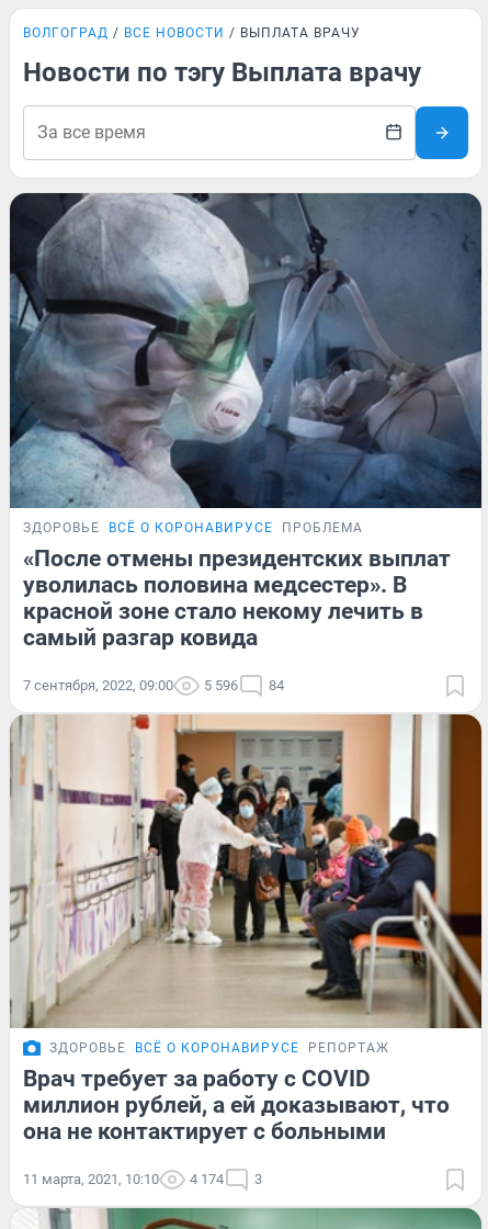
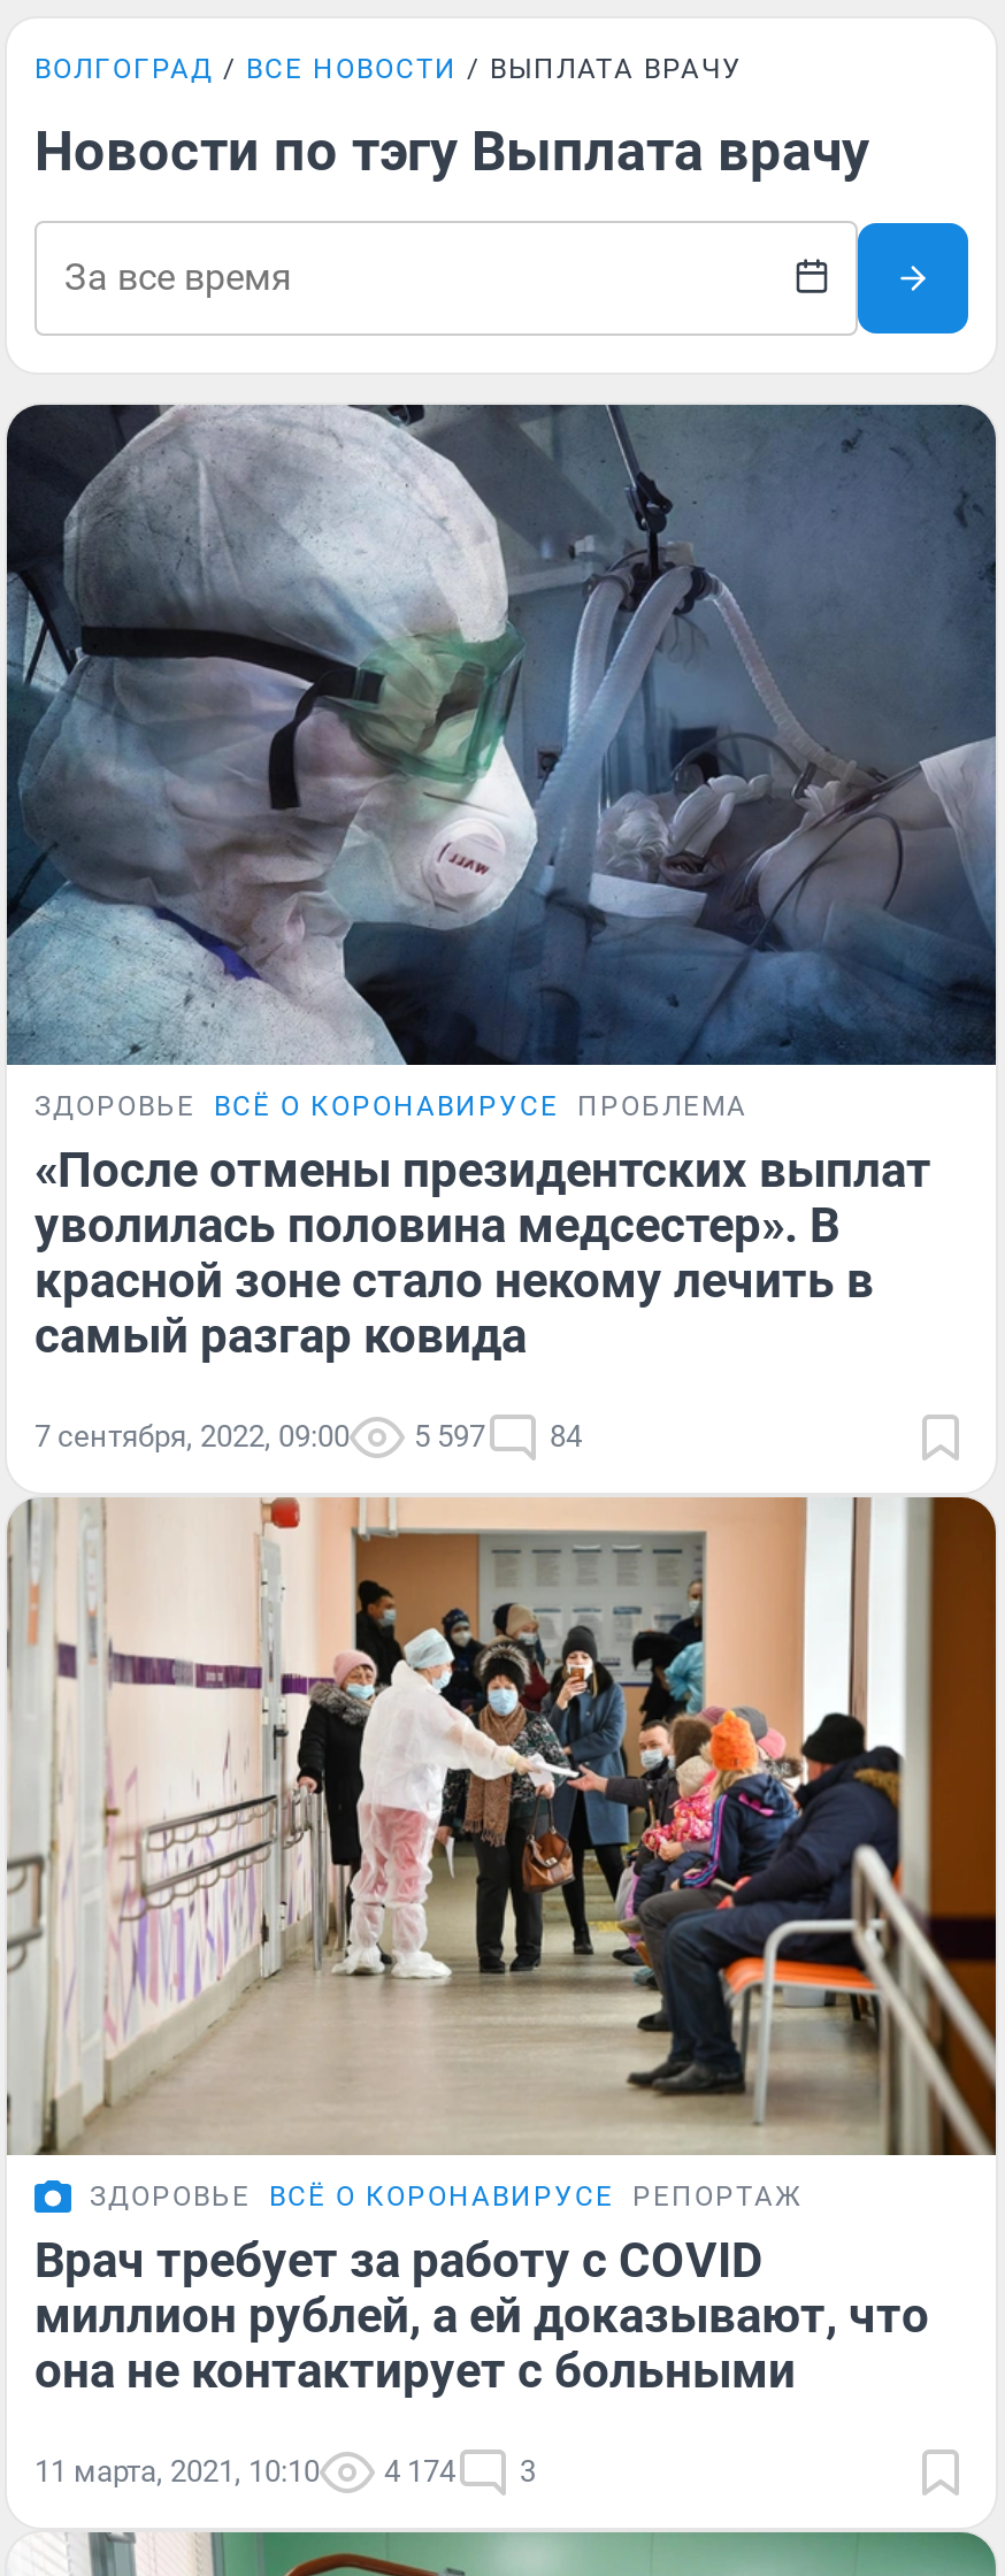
- 7 сентября, 2022, 09:00 5 596 84
+ 7 сентября, 2022, 09:00 5 597 84
